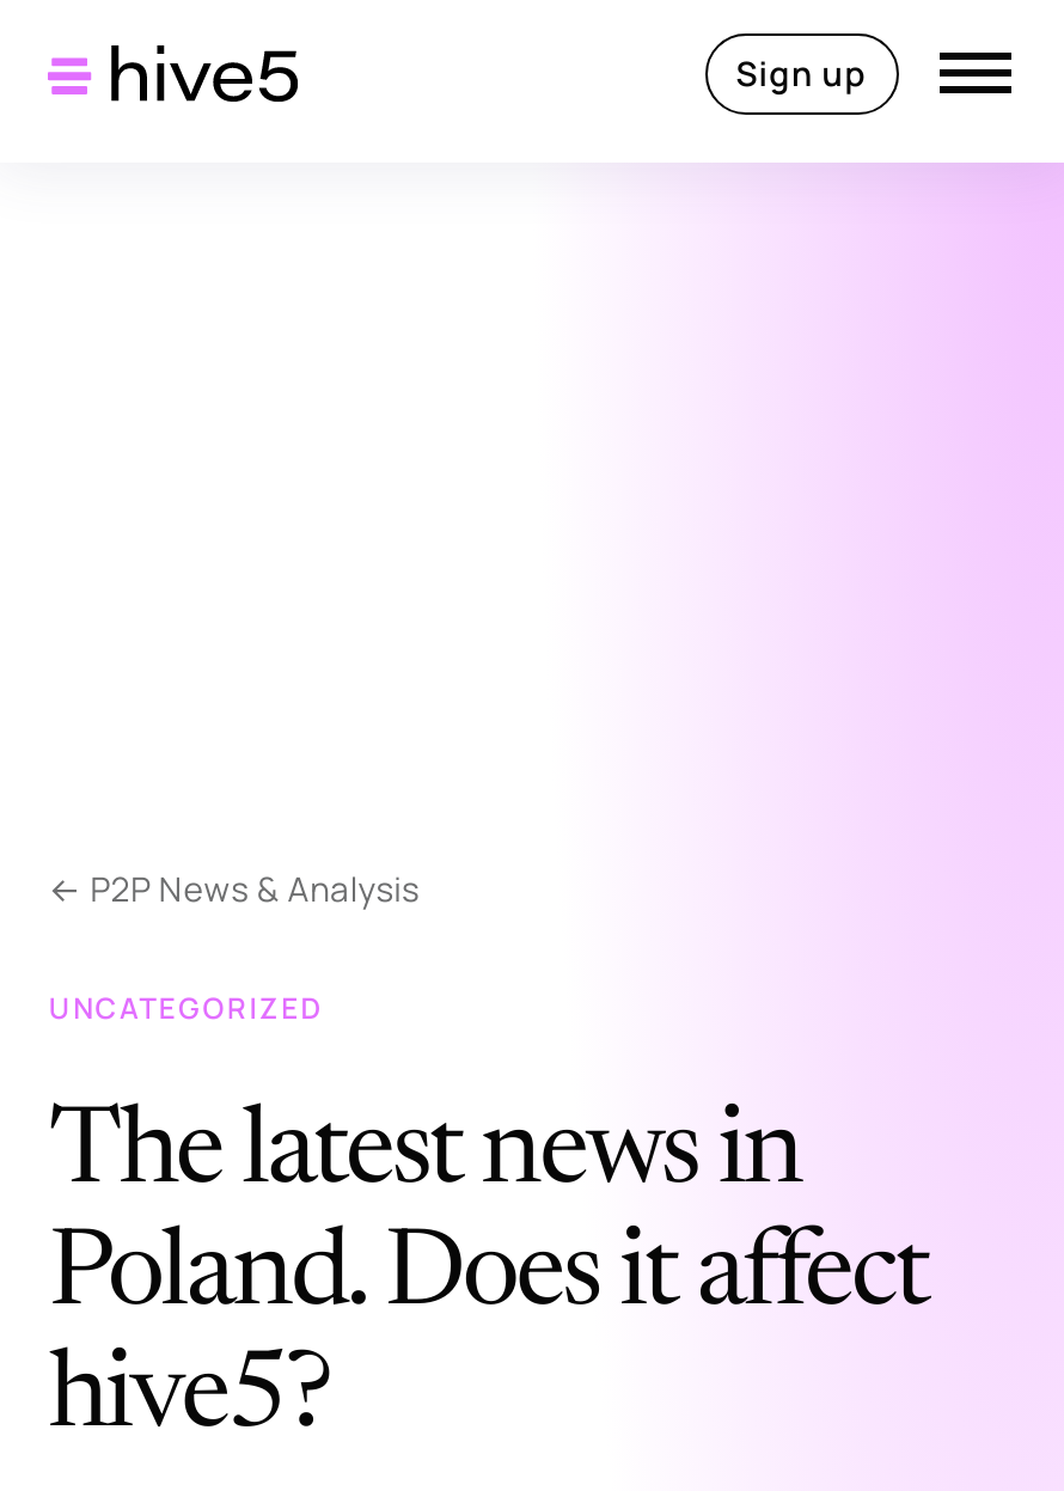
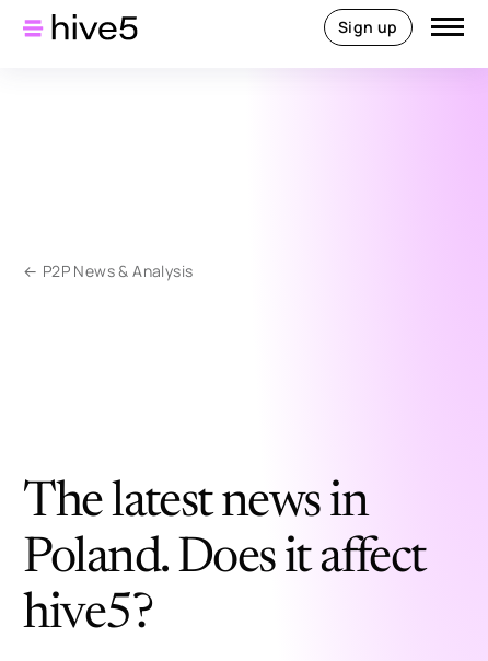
moved up: P2P News & Analysis

- UNCATEGORIZED
